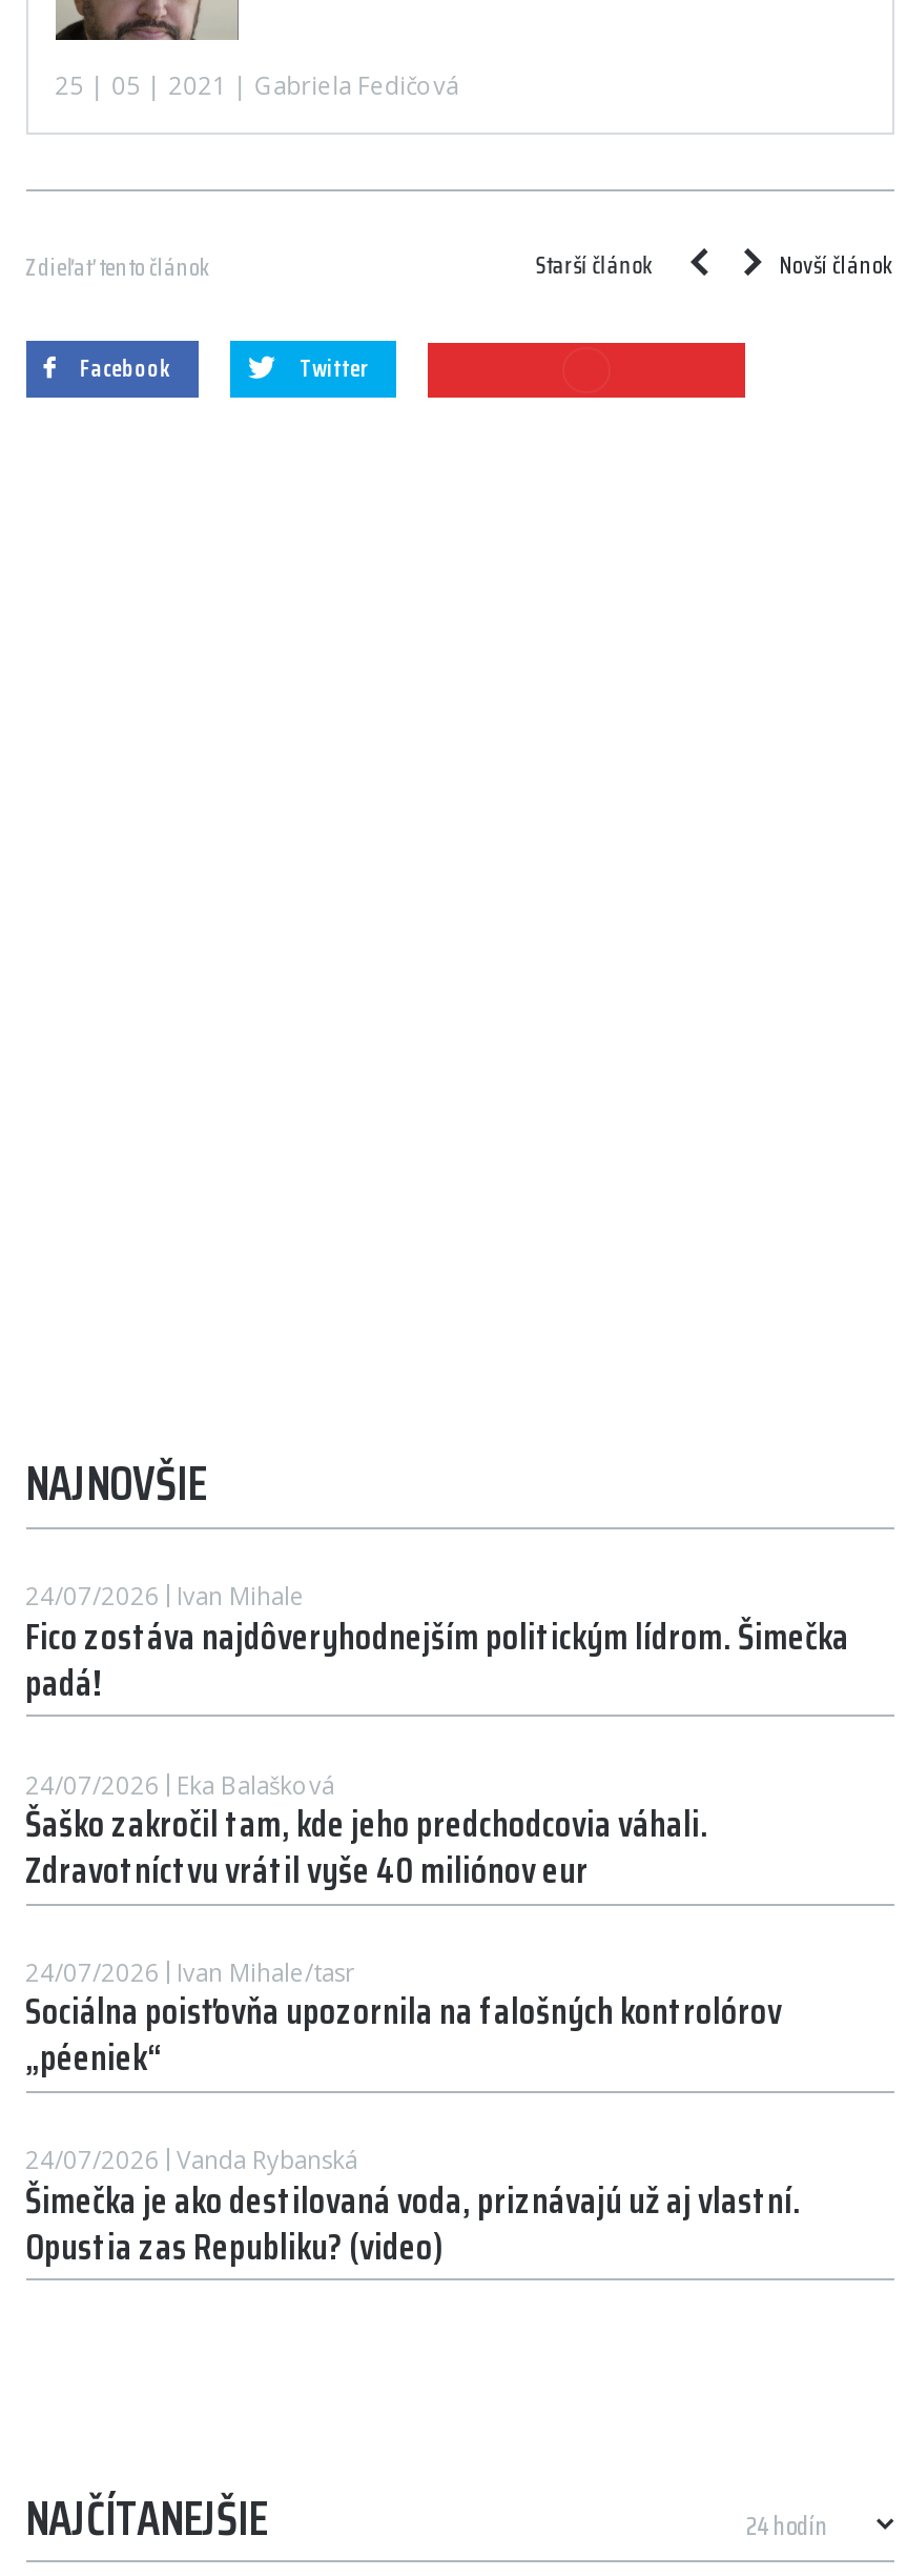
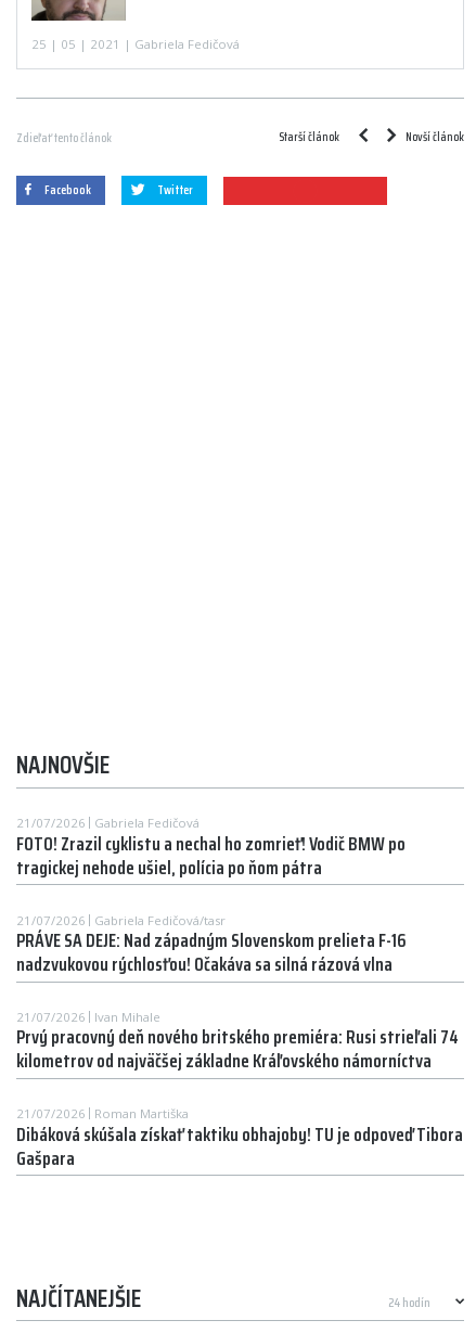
- 24/07/2026 Ivan Mihale
- Fico zostáva najdôveryhodnejším politickým lídrom. Šimečka
- padá!
+ 21/07/2026 Gabriela Fedičová
+ FOTO! Zrazil cyklistu a nechal ho zomrieť! Vodič BMW po
+ tragickej nehode ušiel, polícia po ňom pátra

- 24/07/2026 Eka Balašková
- Šaško zakročil tam, kde jeho predchodcovia váhali.
- Zdravotníctvu vrátil vyše 40 miliónov eur
+ 21/07/2026 Gabriela Fedičová/tasr
+ PRÁVE SA DEJE: Nad západným Slovenskom prelieta F-16
+ nadzvukovou rýchlosťou! Očakáva sa silná rázová vlna

- 24/07/2026 Ivan Mihale/tasr
- Sociálna poisťovňa upozornila na falošných kontrolórov
- „péeniek“
+ 21/07/2026 Ivan Mihale
+ Prvý pracovný deň nového britského premiéra: Rusi strieľali 74
+ kilometrov od najväčšej základne Kráľovského námorníctva

- 24/07/2026 Vanda Rybanská
- Šimečka je ako destilovaná voda, priznávajú už aj vlastní.
- Opustia zas Republiku? (video)
+ 21/07/2026 Roman Martiška
+ Dibáková skúšala získať taktiku obhajoby! TU je odpoveď Tibora
+ Gašpara
